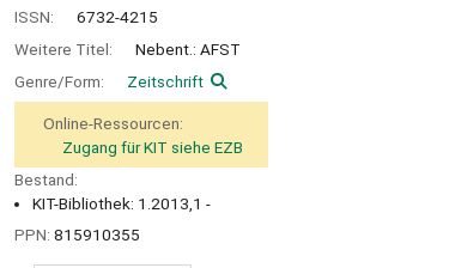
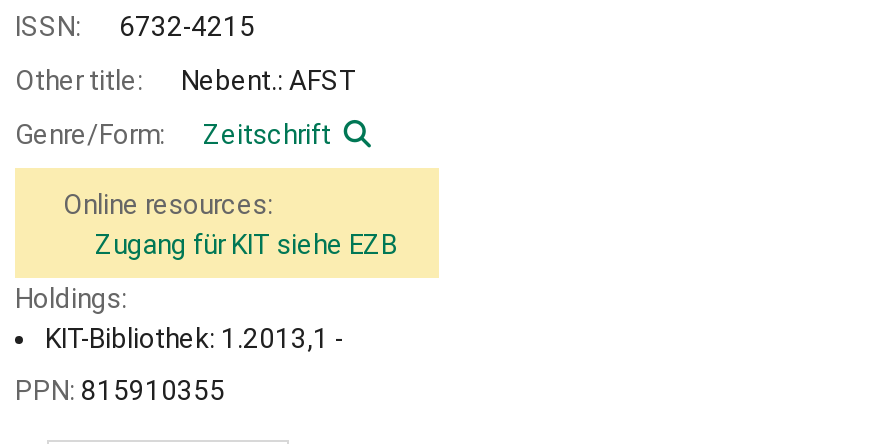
- Weitere Titel:
+ Other title:

- Online-Ressourcen:
+ Online resources:

- Bestand:
+ Holdings:
